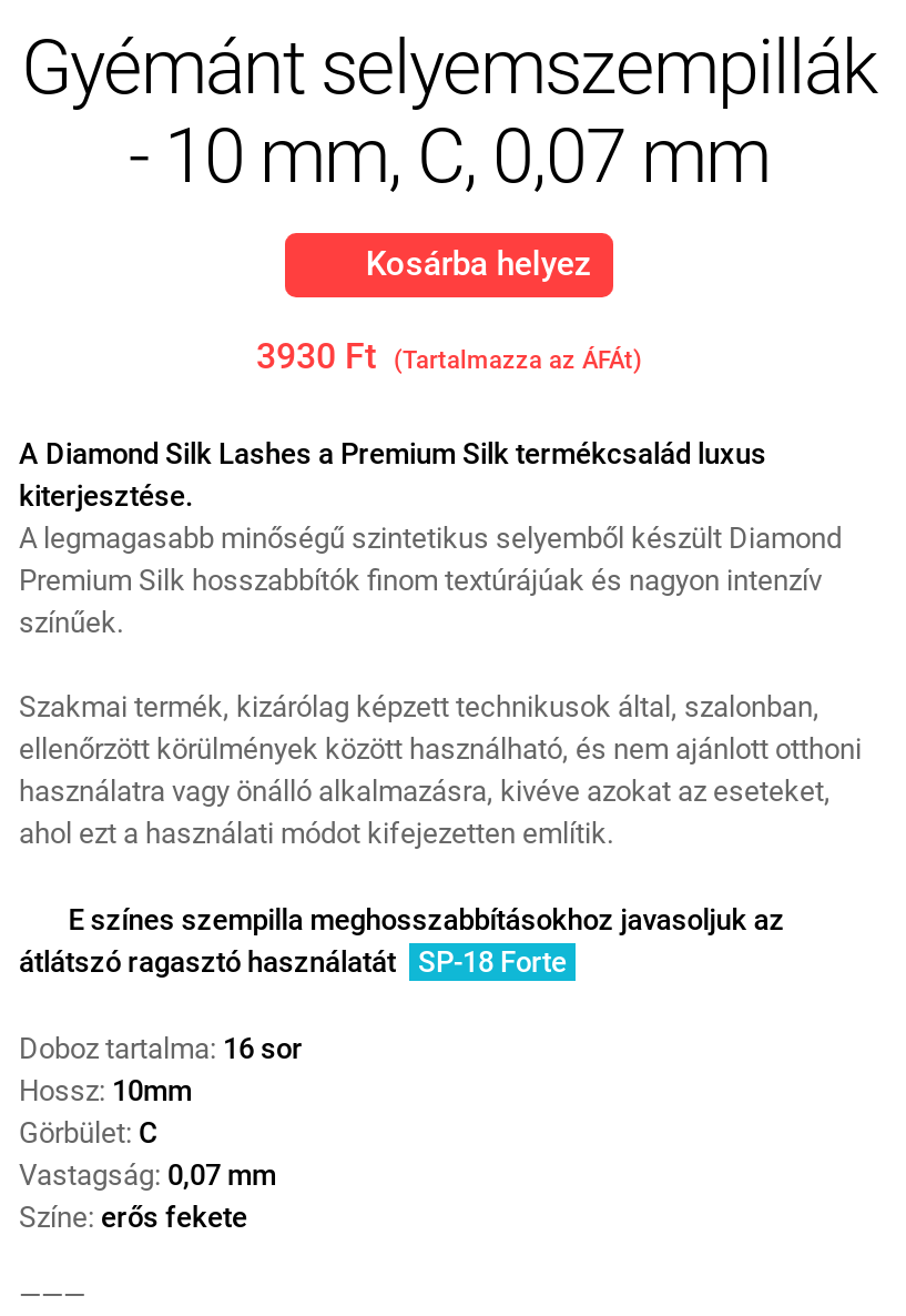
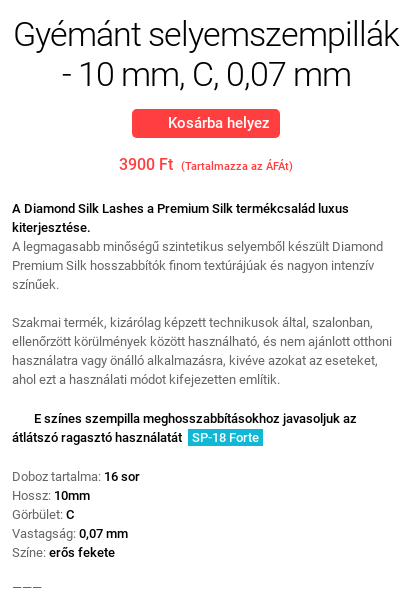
- 3930 Ft (Tartalmazza az ÁFÁt)
+ 3900 Ft (Tartalmazza az ÁFÁt)
